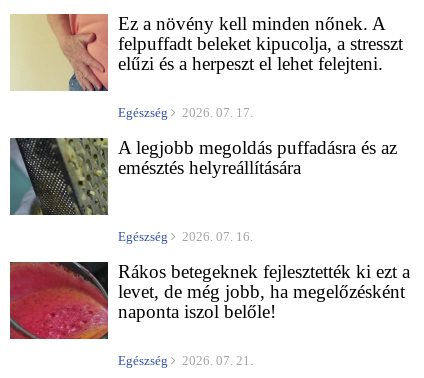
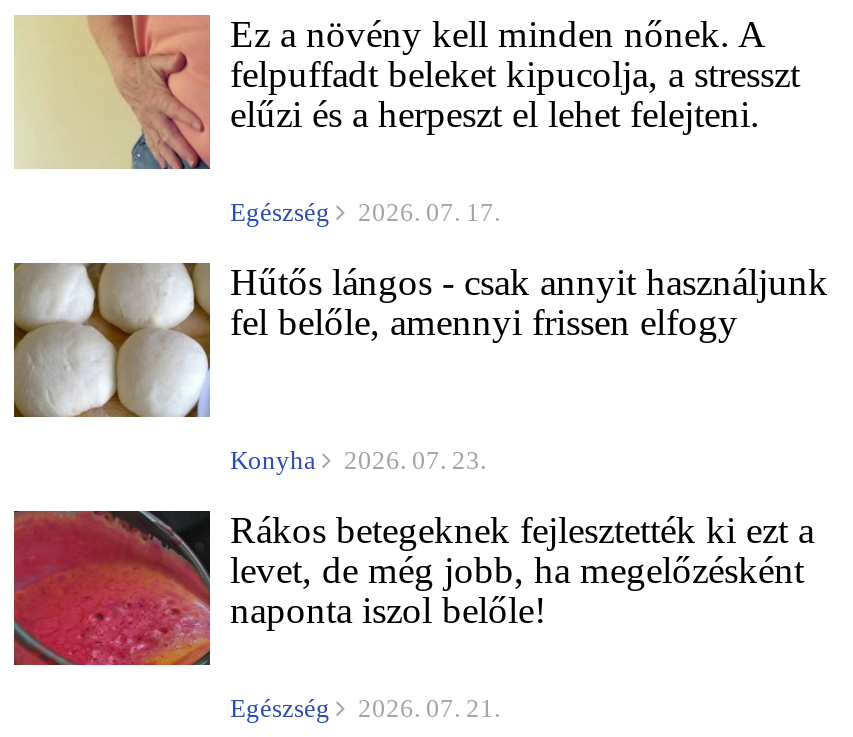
- [image]
- A legjobb megoldás puffadásra és az
- emésztés helyreállítására
+ [image]
+ Hűtős lángos - csak annyit használjunk
+ fel belőle, amennyi frissen elfogy

- Egészség
- 2026. 07. 16.
+ Konyha
+ 2026. 07. 23.
